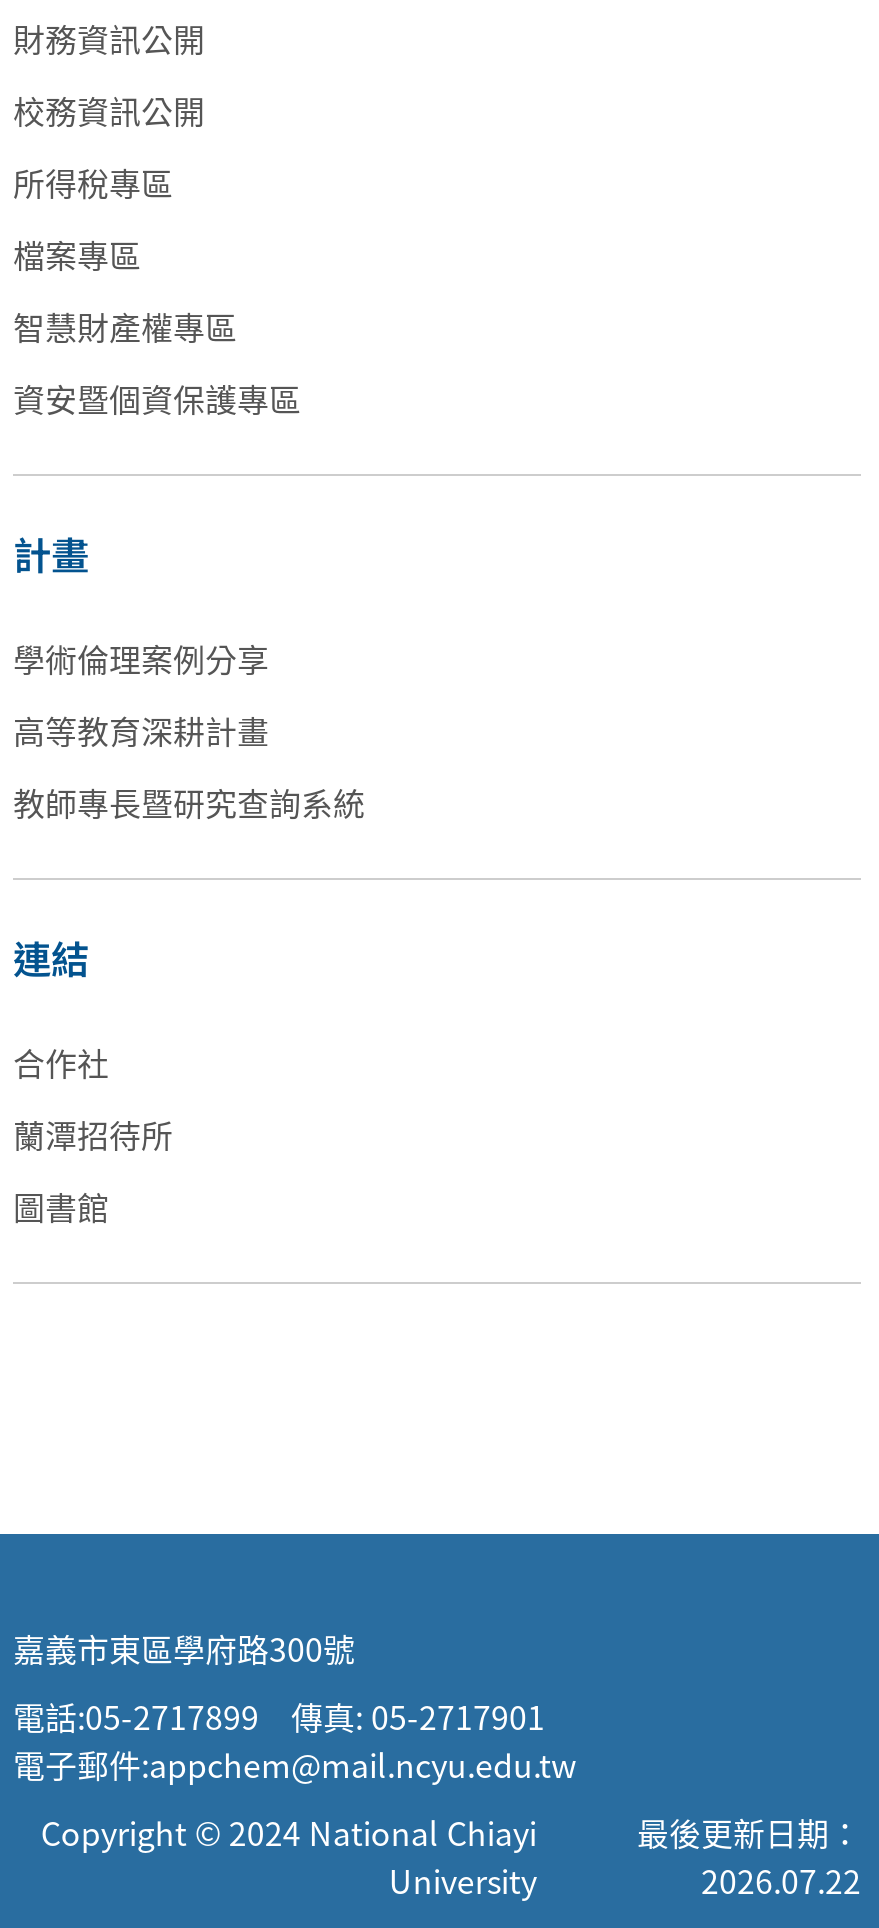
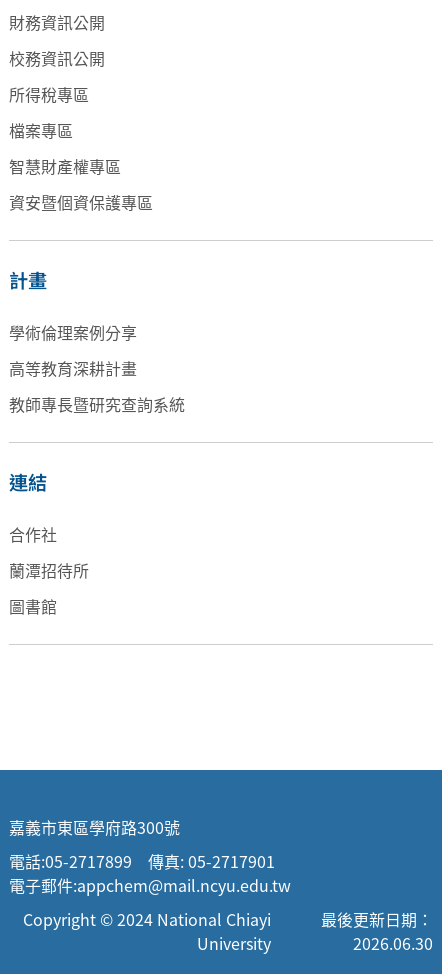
- 2026.07.22
+ 2026.06.30
